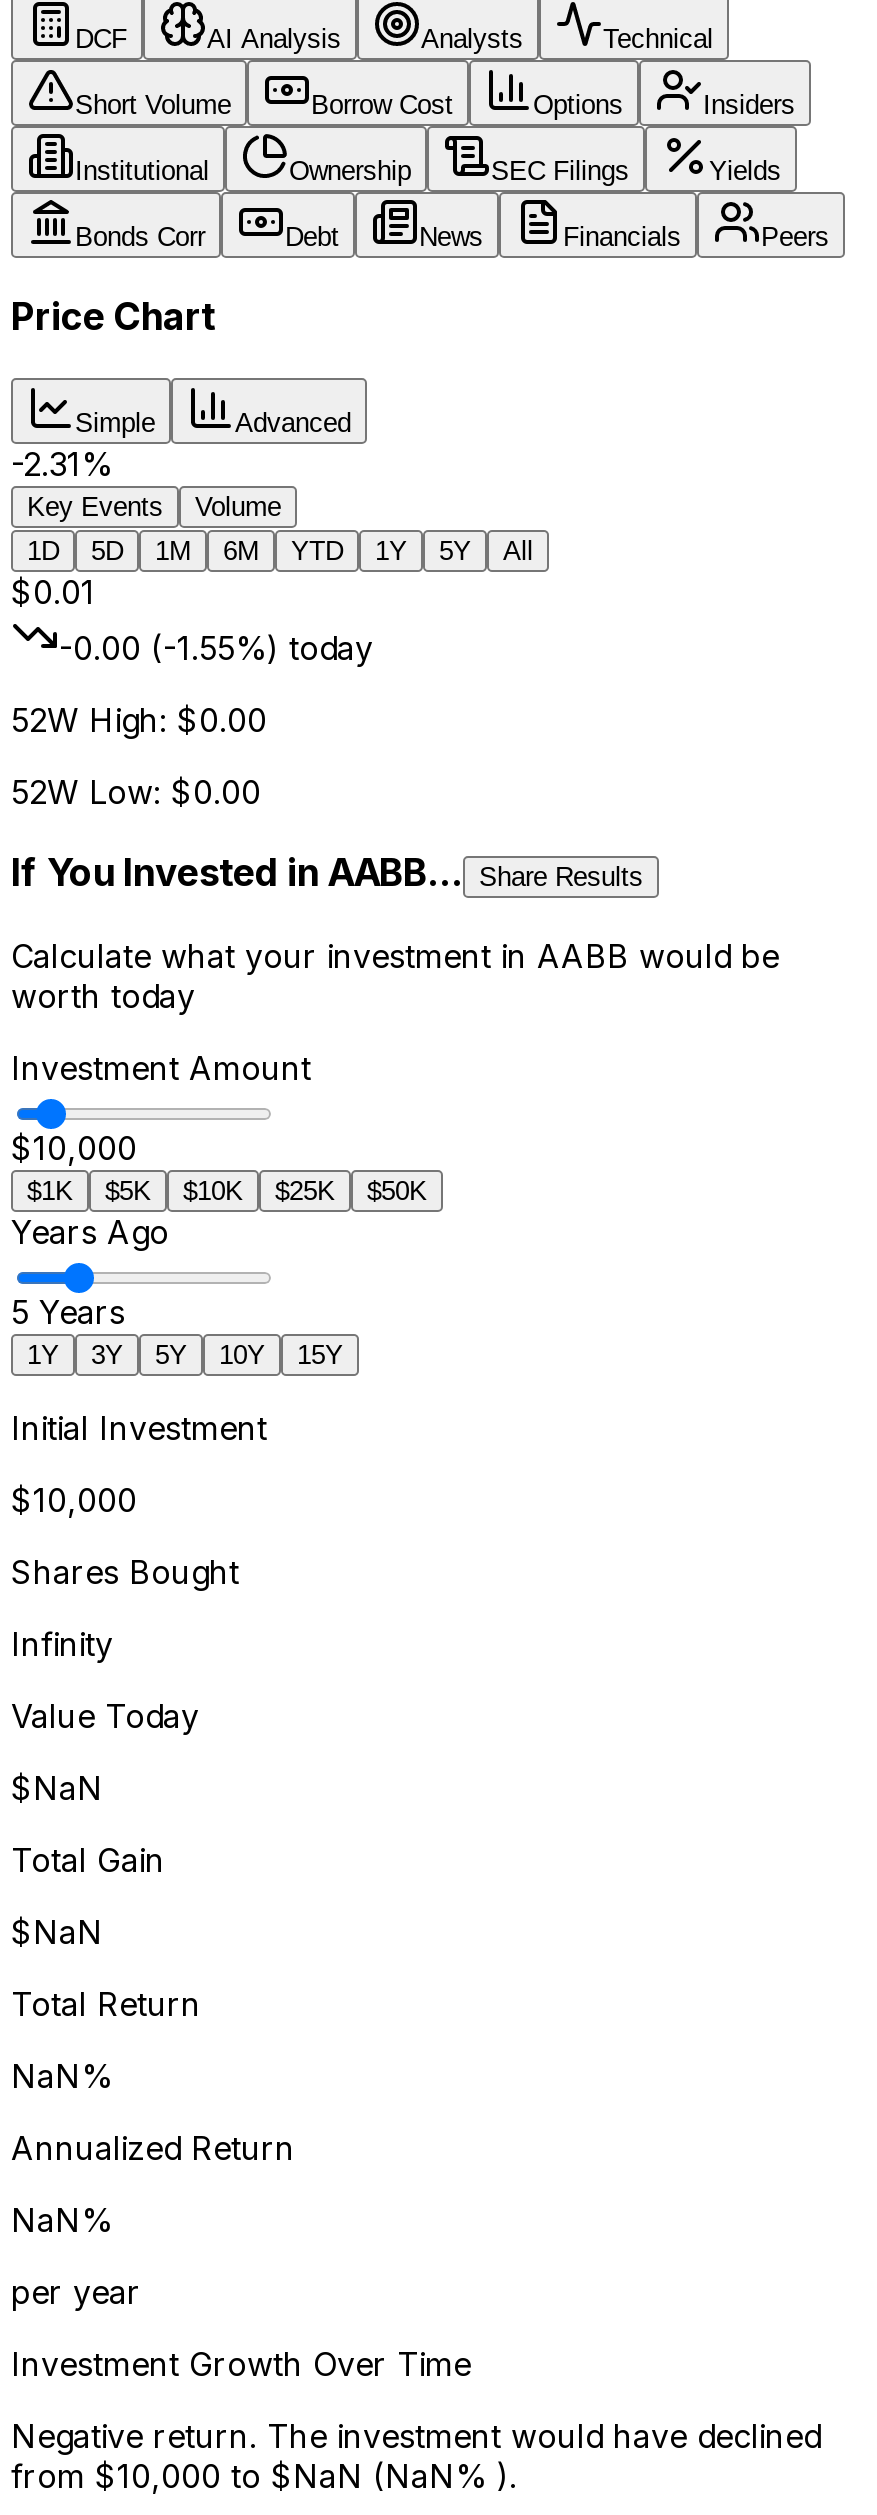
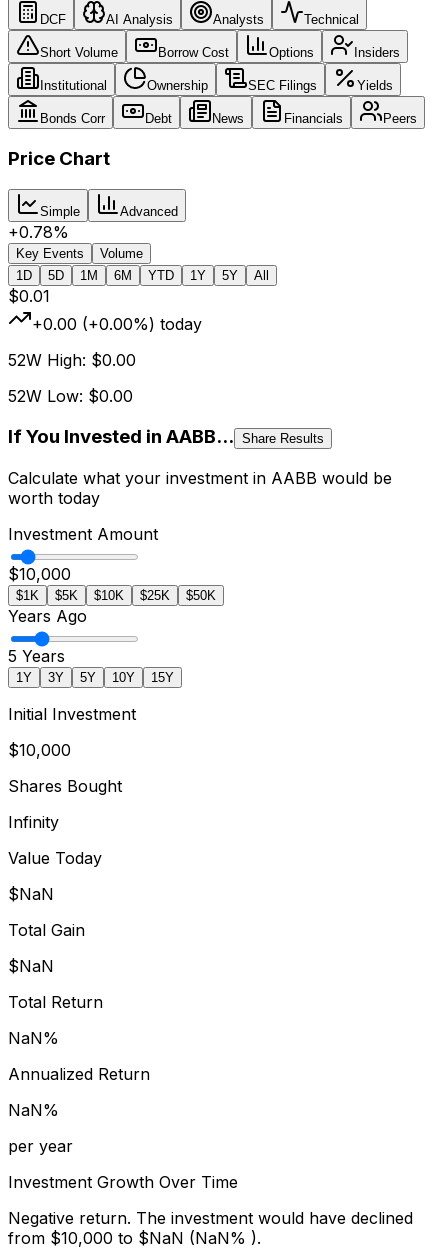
- -2.31%
+ +0.78%

- -0.00 (-1.55%) today
+ +0.00 (+0.00%) today
